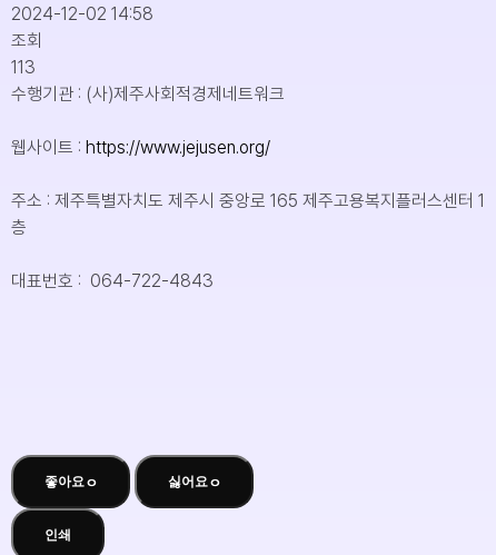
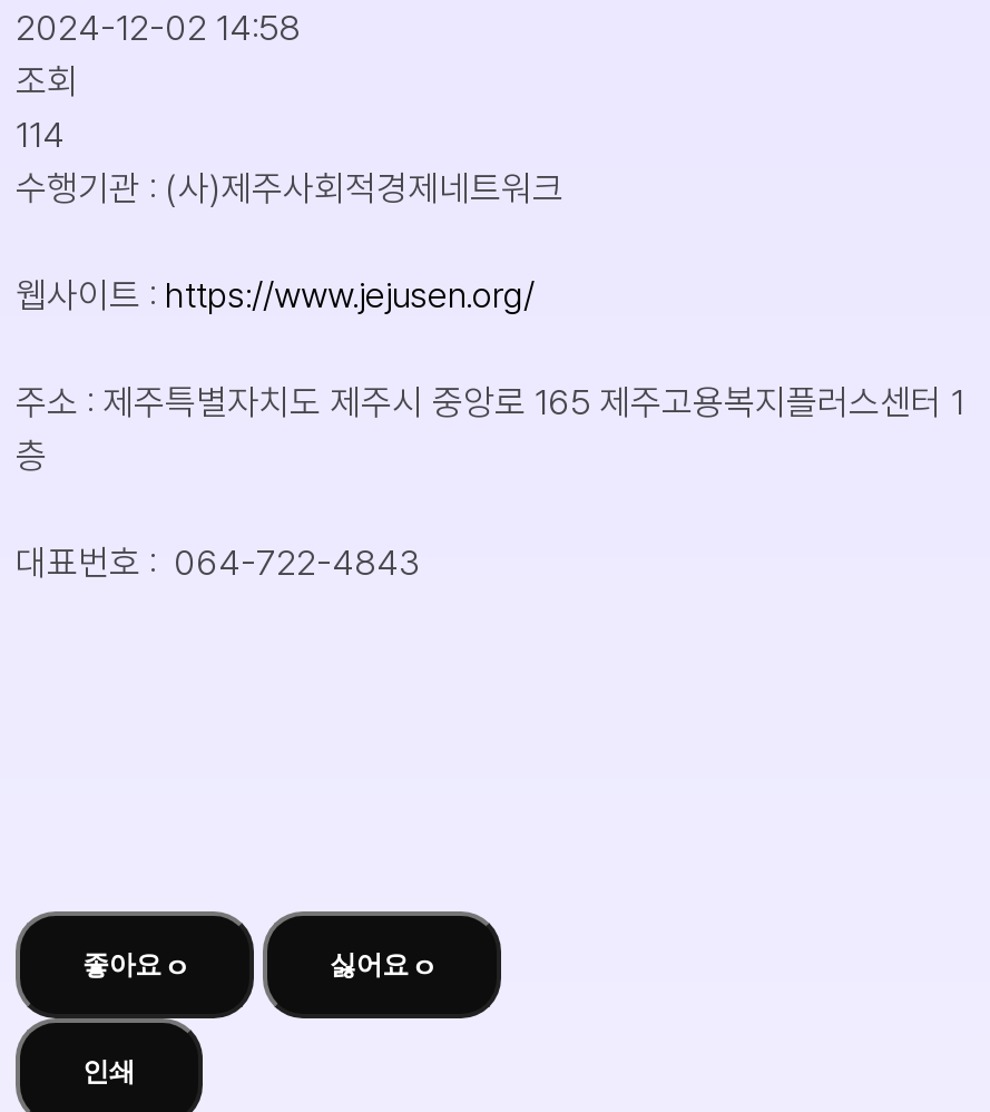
- 113
+ 114
